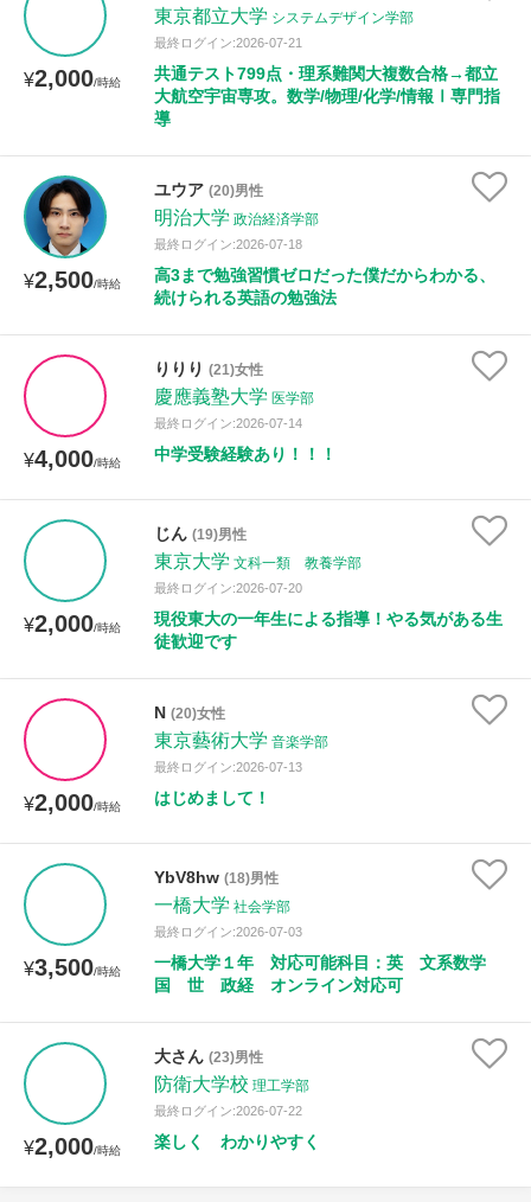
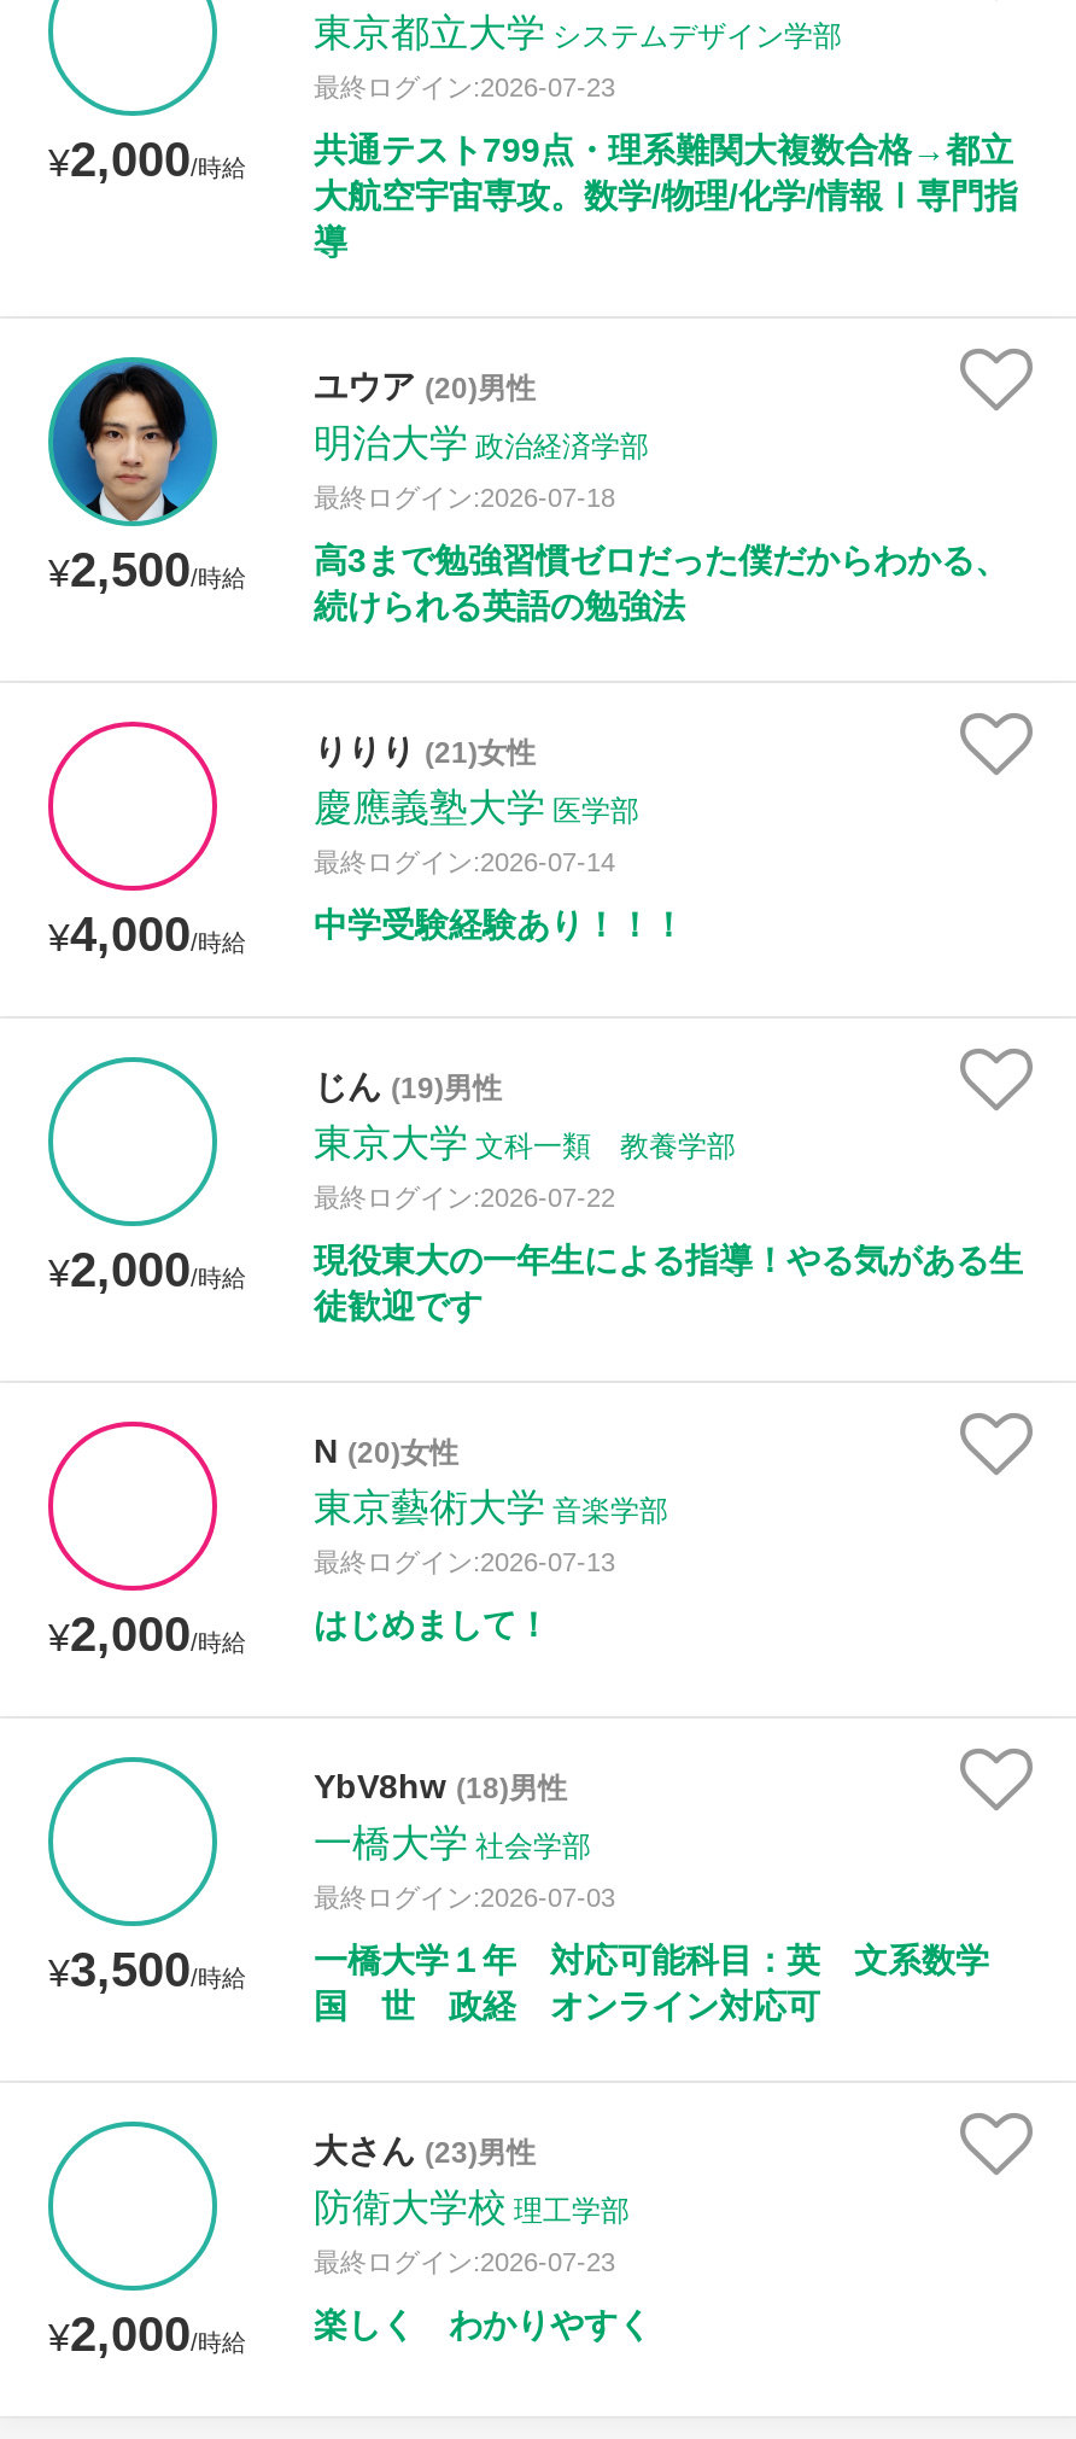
- 最終ログイン:2026-07-21
+ 最終ログイン:2026-07-23

- 最終ログイン:2026-07-20

+ 最終ログイン:2026-07-23

moved up: 最終ログイン:2026-07-22
